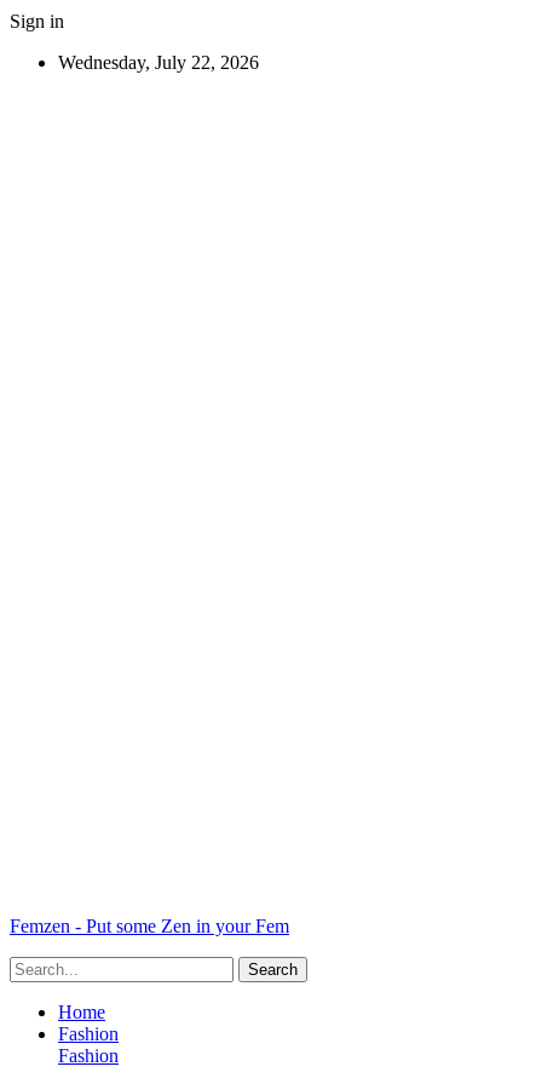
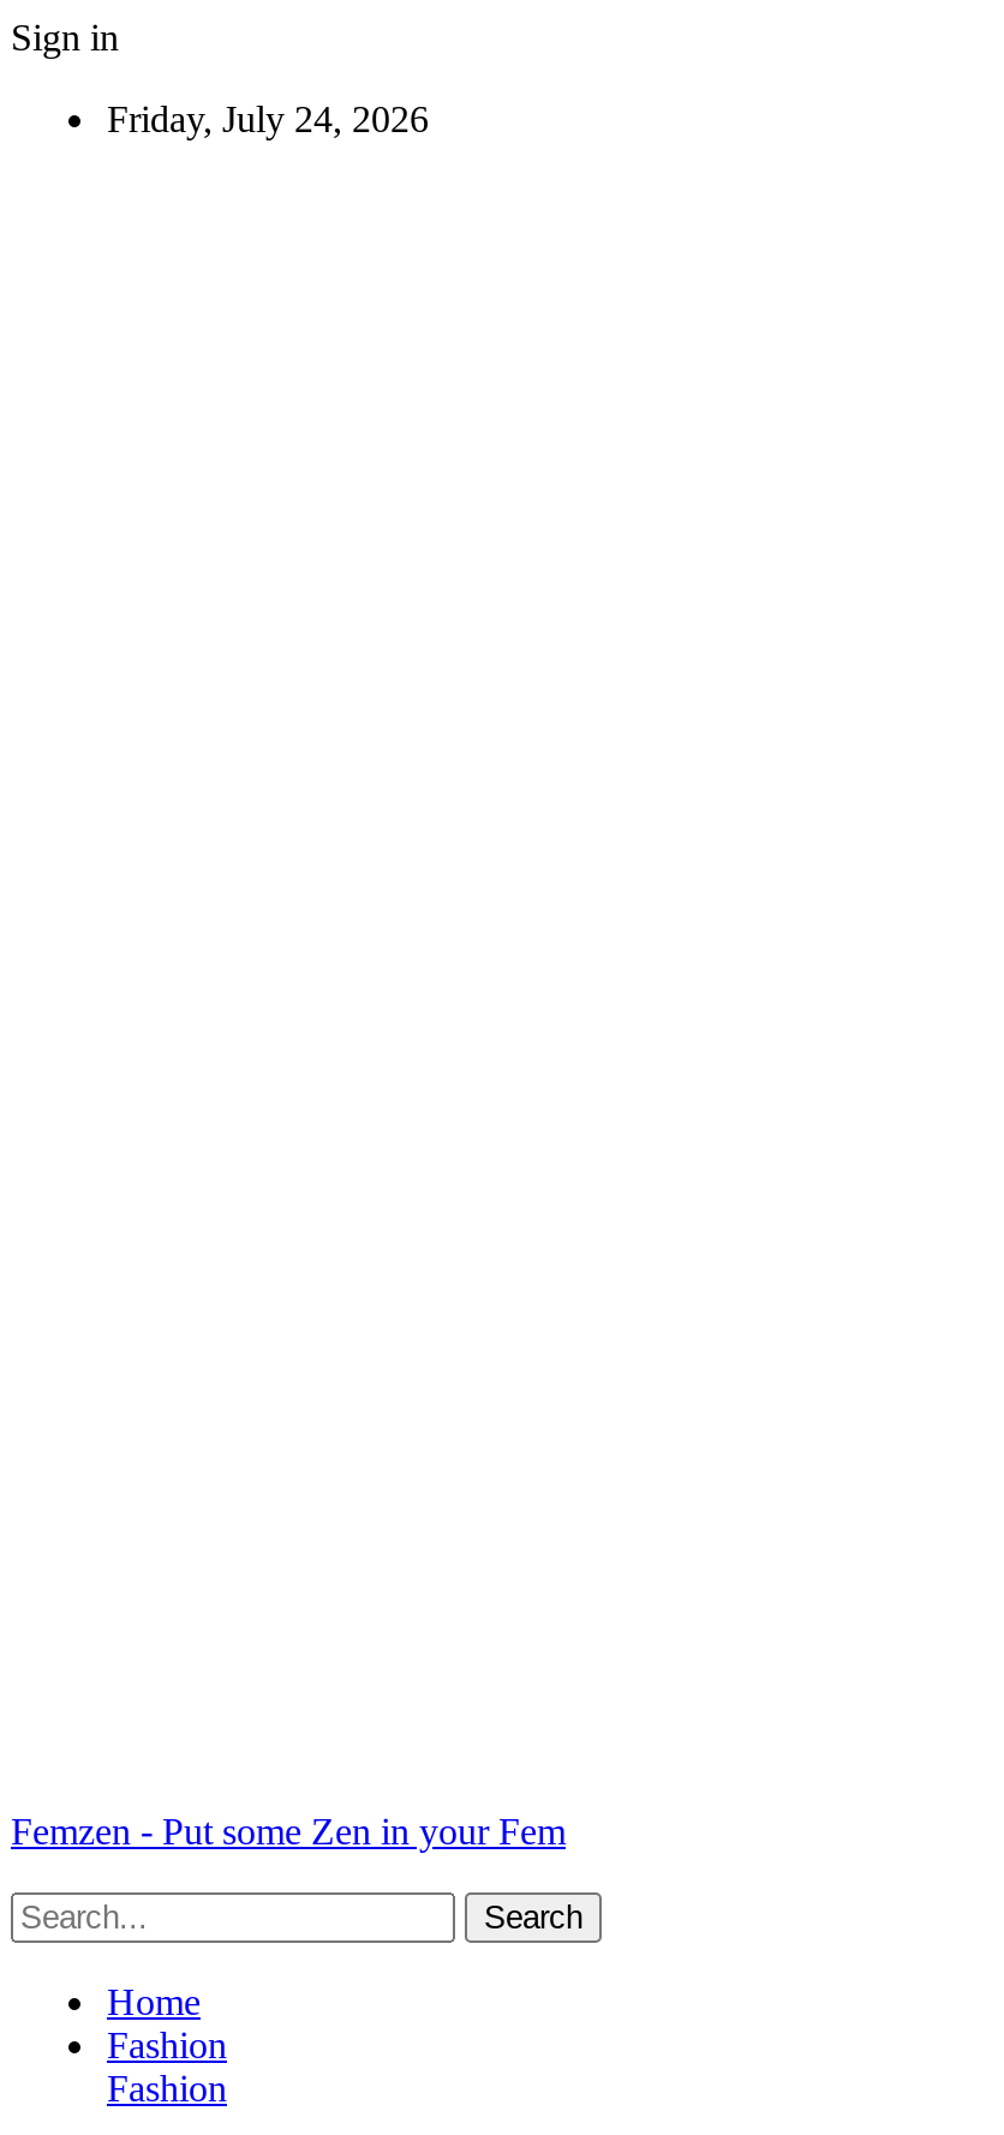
- Wednesday, July 22, 2026
+ Friday, July 24, 2026
